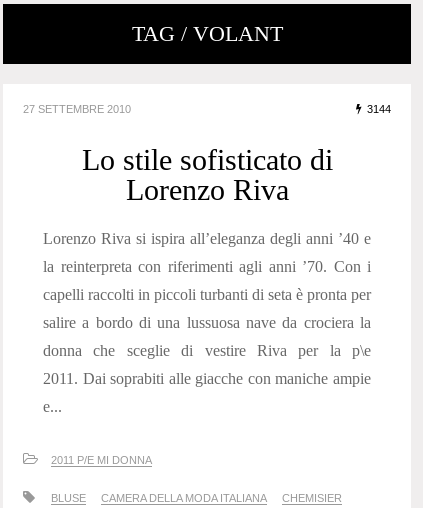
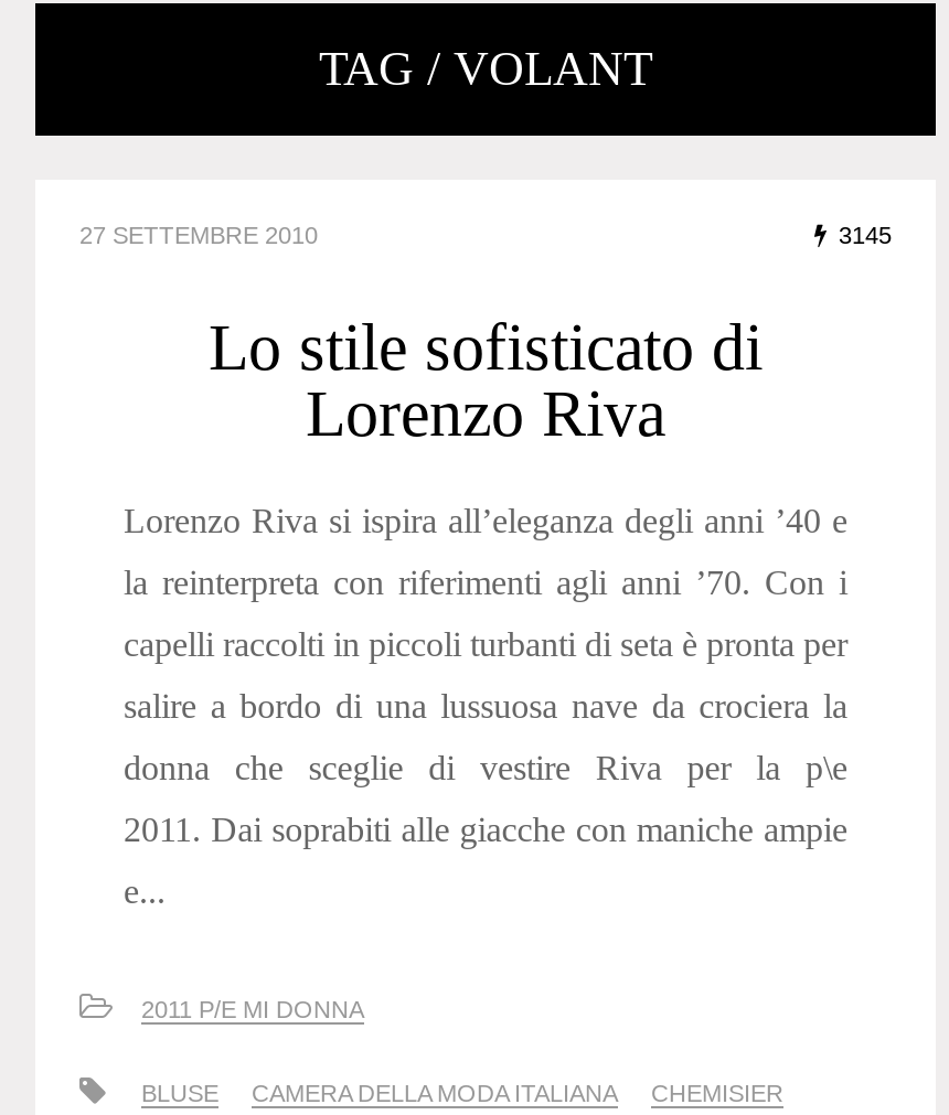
- 3144
+ 3145
